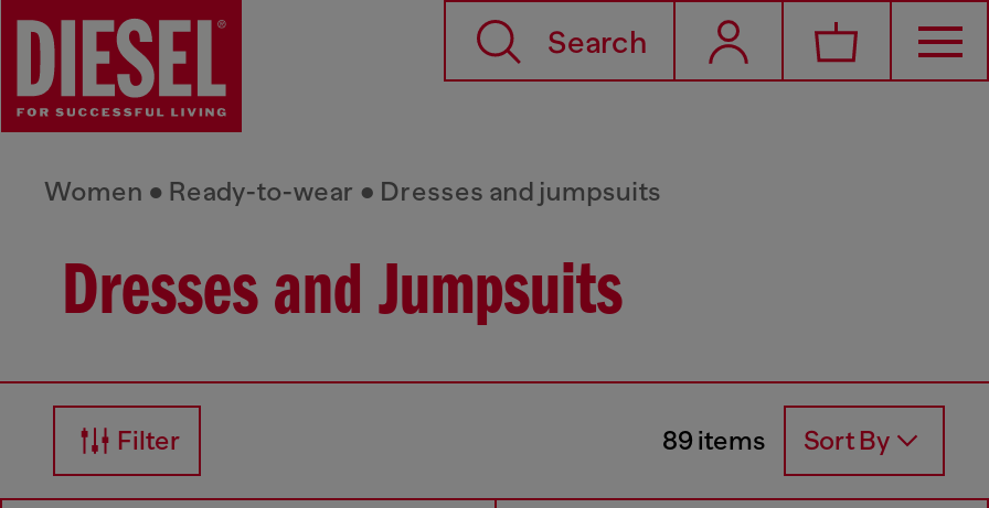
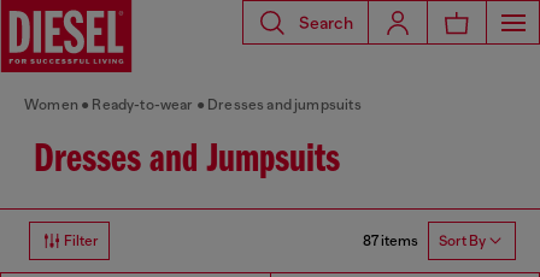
- 89 items Sort By
+ 87 items Sort By
